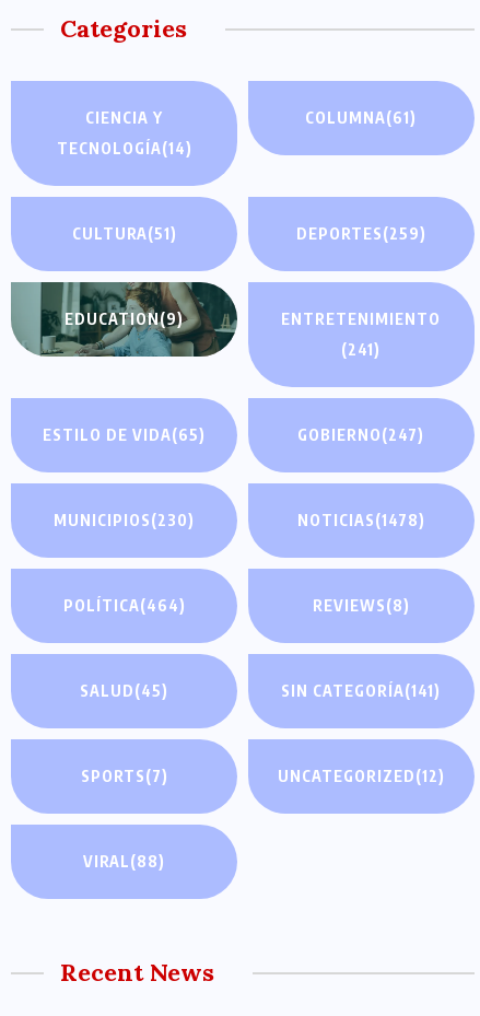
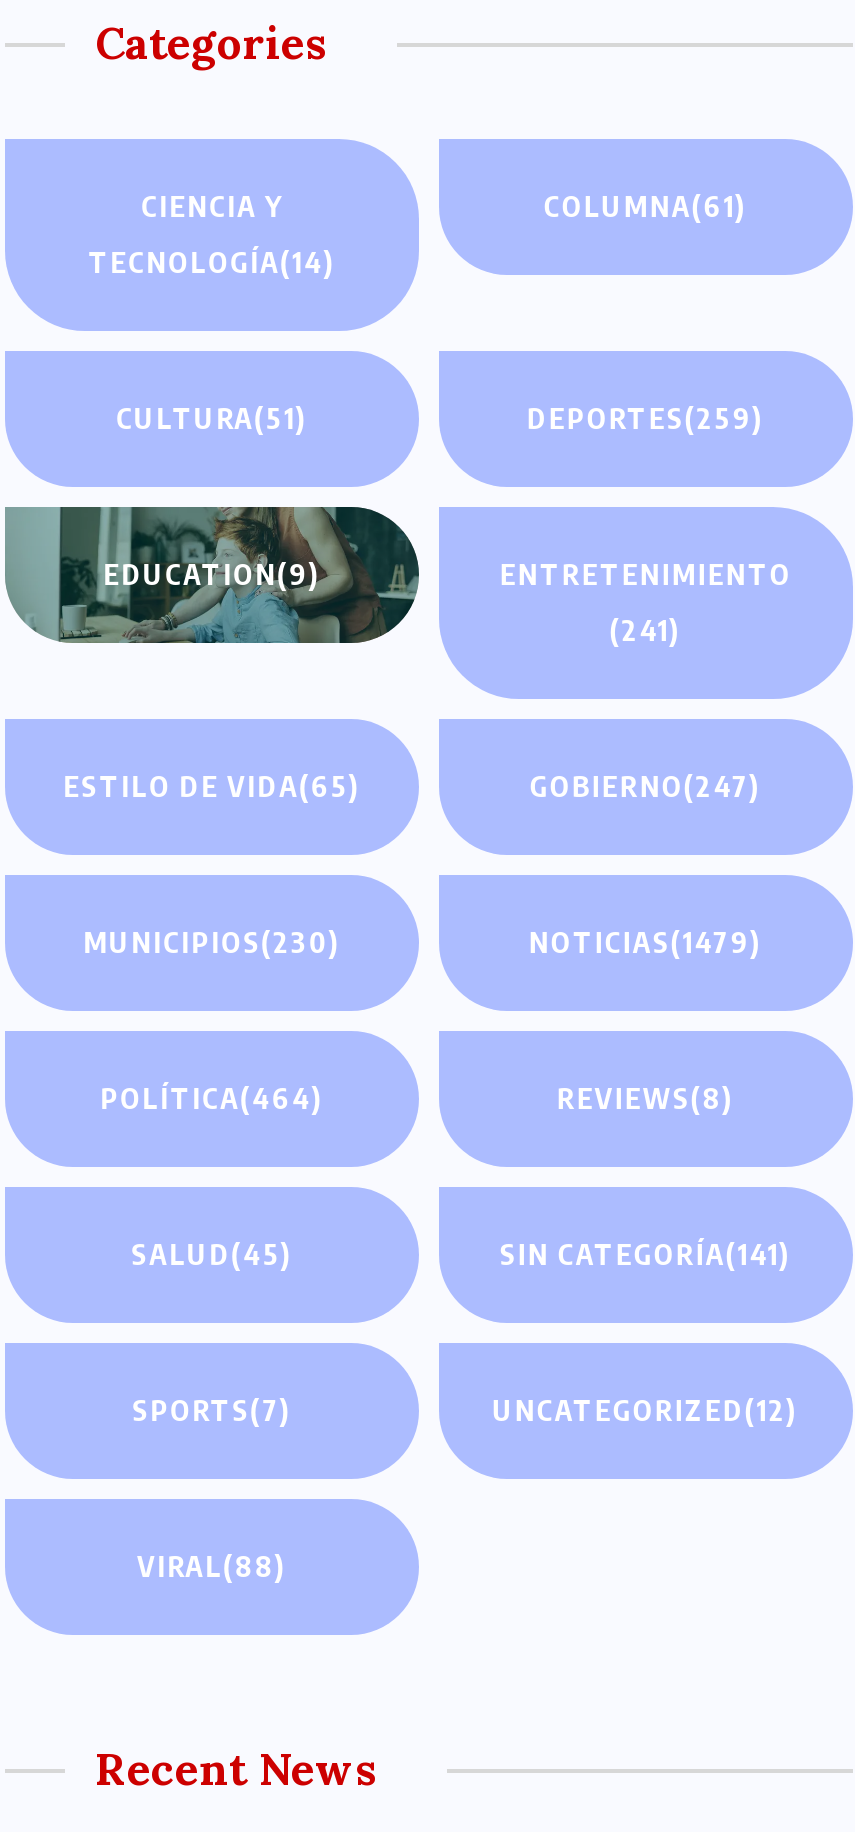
- NOTICIAS(1478)
+ NOTICIAS(1479)
